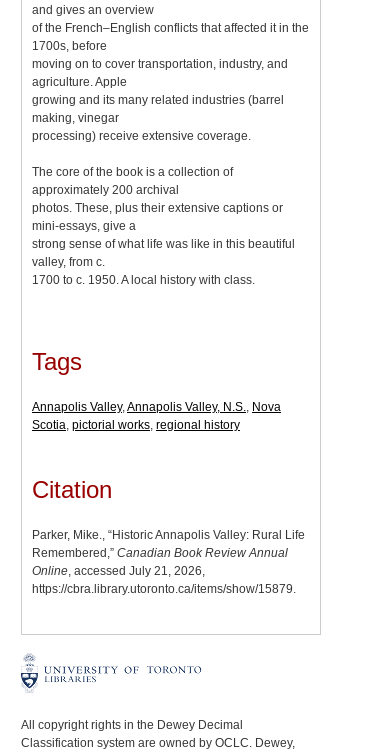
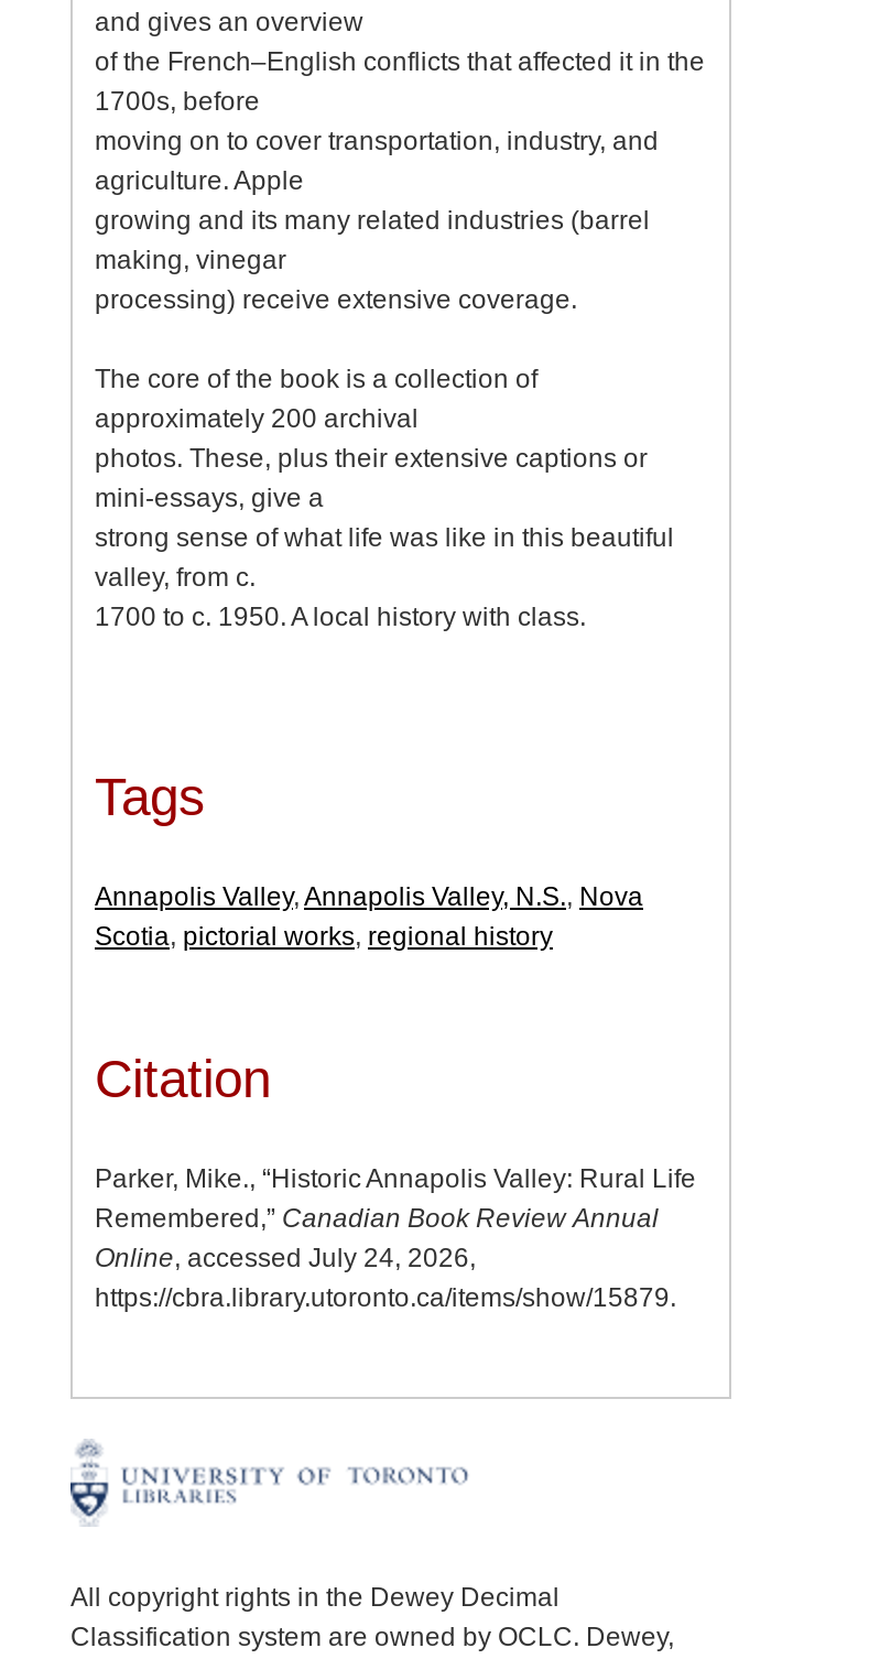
- Online, accessed July 21, 2026,
+ Online, accessed July 24, 2026,
